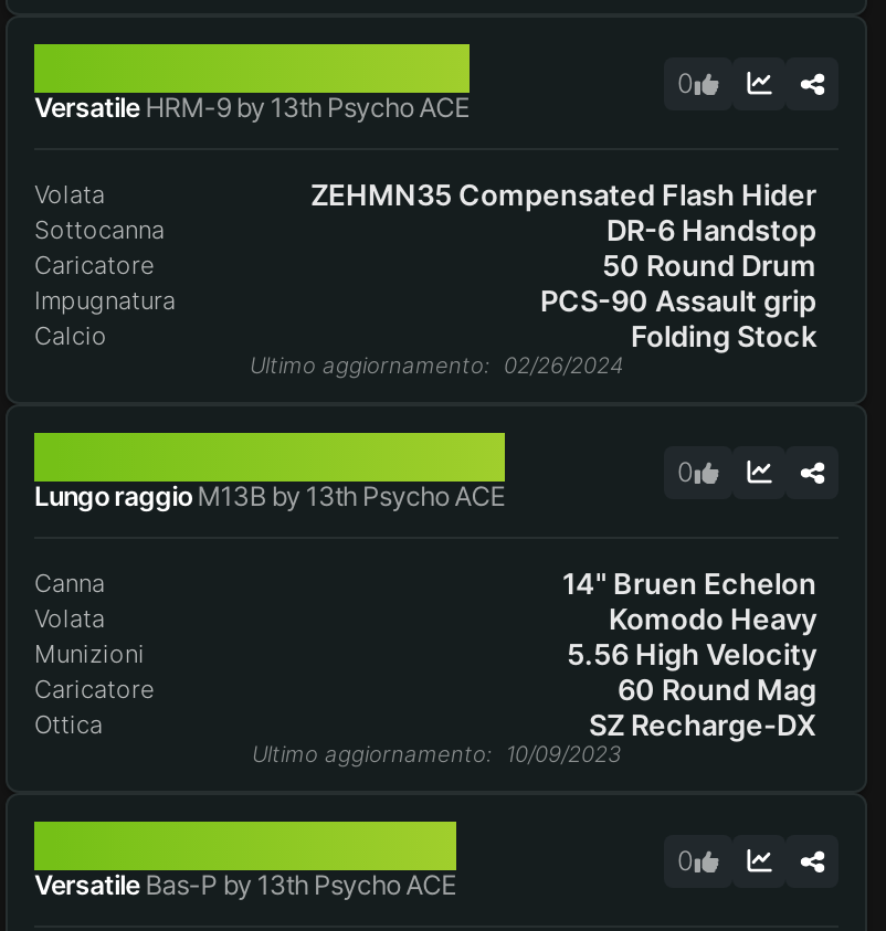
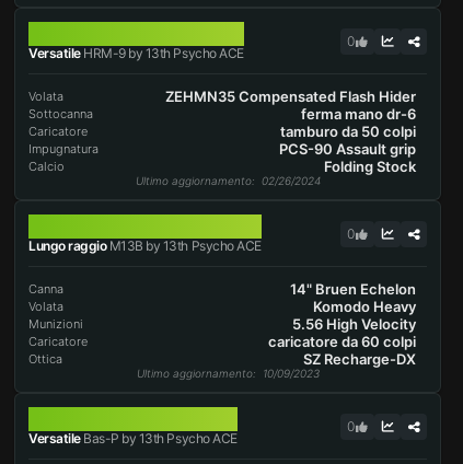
- DR-6 Handstop
+ ferma mano dr-6

- 50 Round Drum
+ tamburo da 50 colpi

- 60 Round Mag
+ caricatore da 60 colpi
